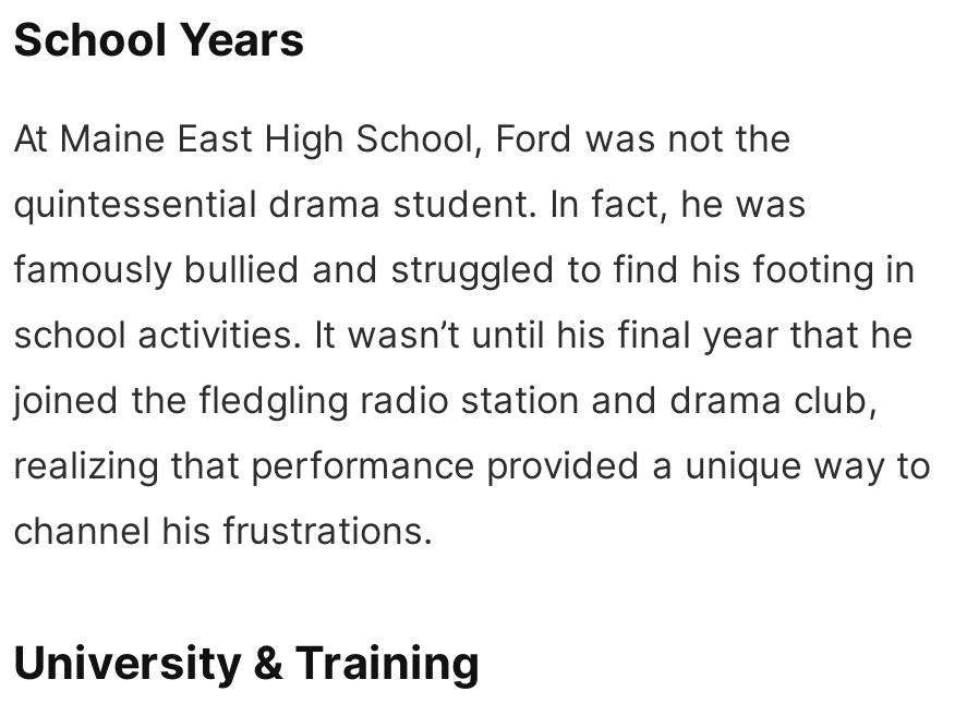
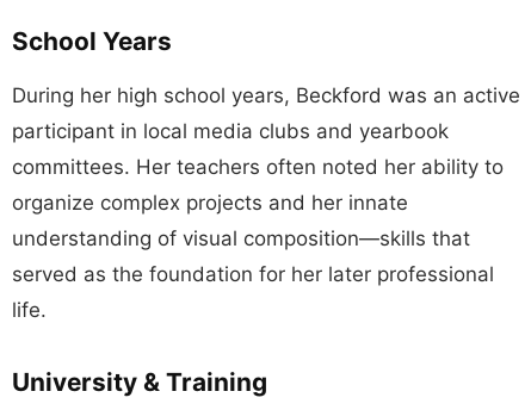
- At Maine East High School, Ford was not the
+ During her high school years, Beckford was an active

- quintessential drama student. In fact, he was
+ participant in local media clubs and yearbook

- famously bullied and struggled to find his footing in
+ committees. Her teachers often noted her ability to

- school activities. It wasn’t until his final year that he
+ organize complex projects and her innate

- joined the fledgling radio station and drama club,
+ understanding of visual composition—skills that

- realizing that performance provided a unique way to
+ served as the foundation for her later professional

- channel his frustrations.
+ life.
